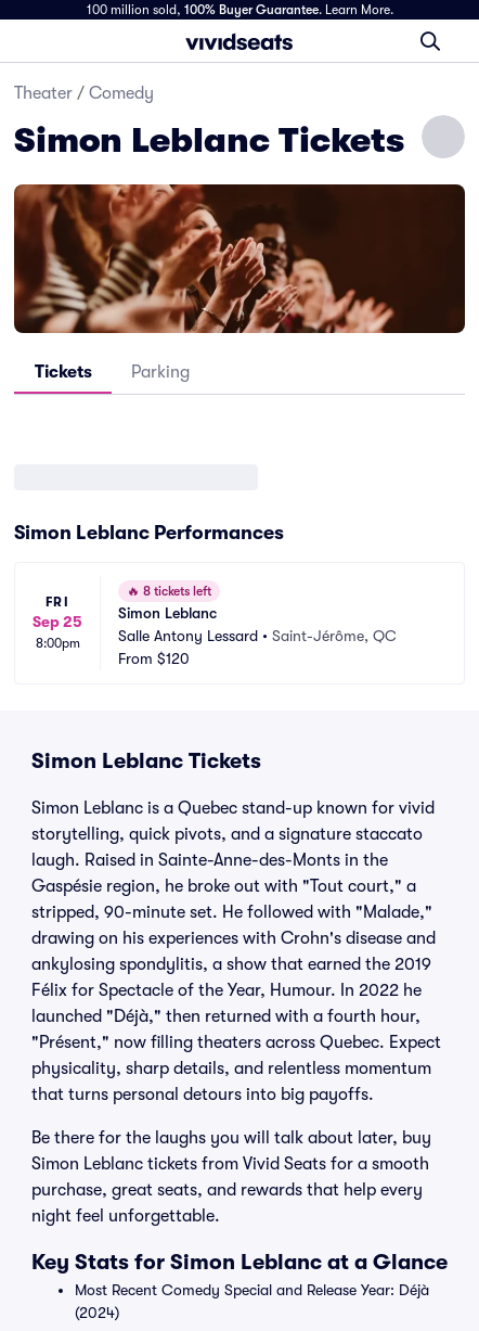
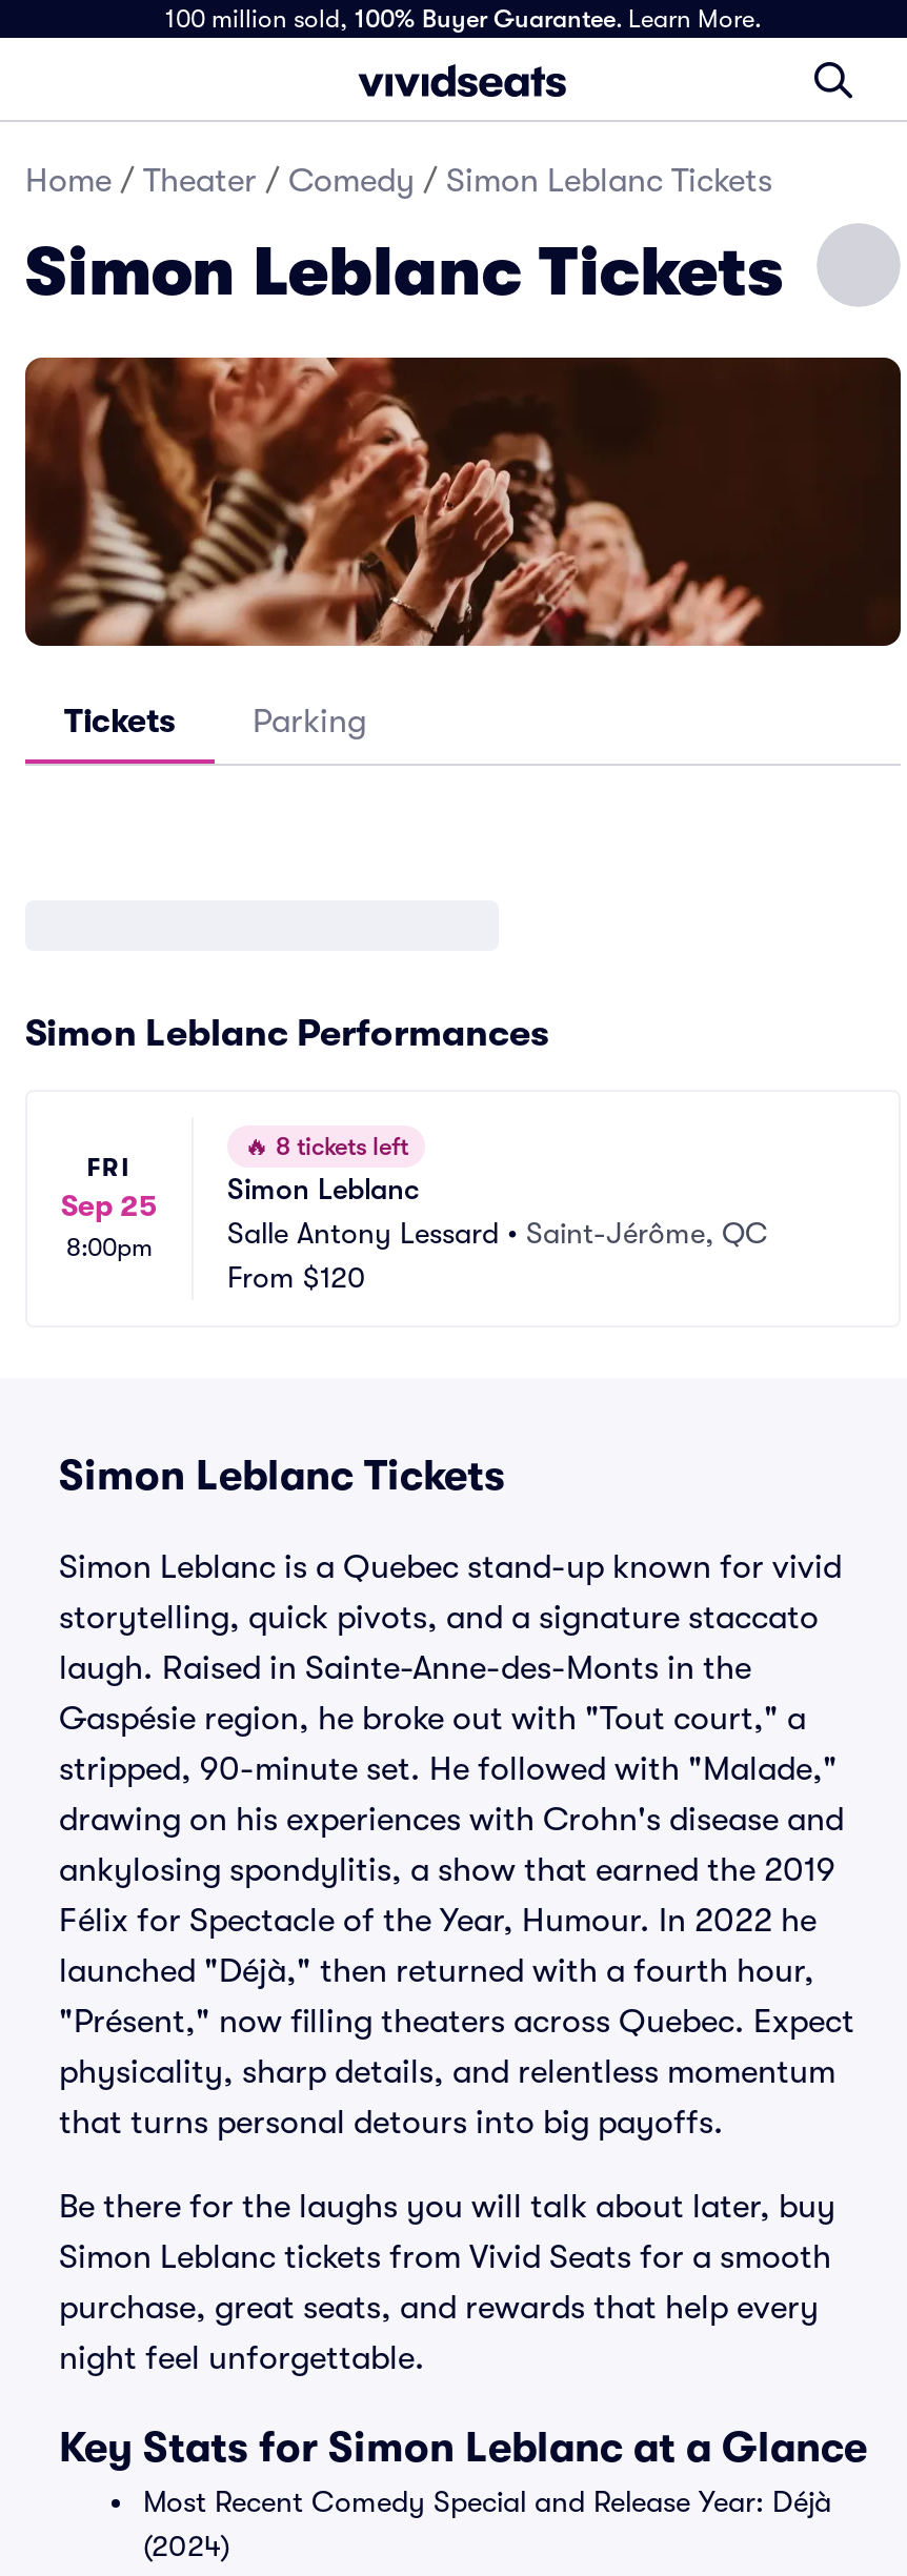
- Theater / Comedy
+ Home / Theater / Comedy / Simon Leblanc Tickets
